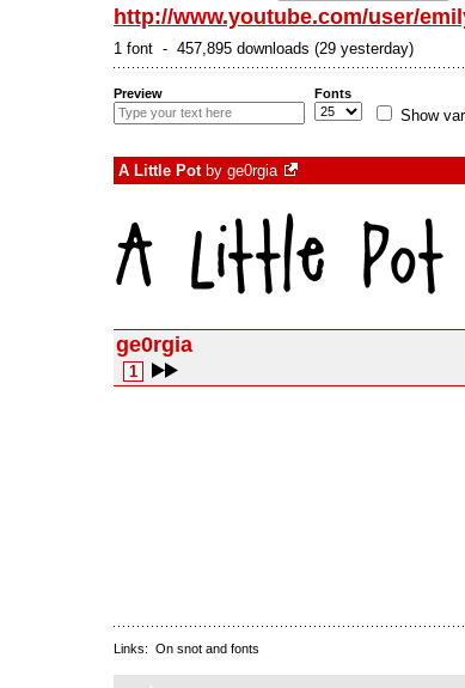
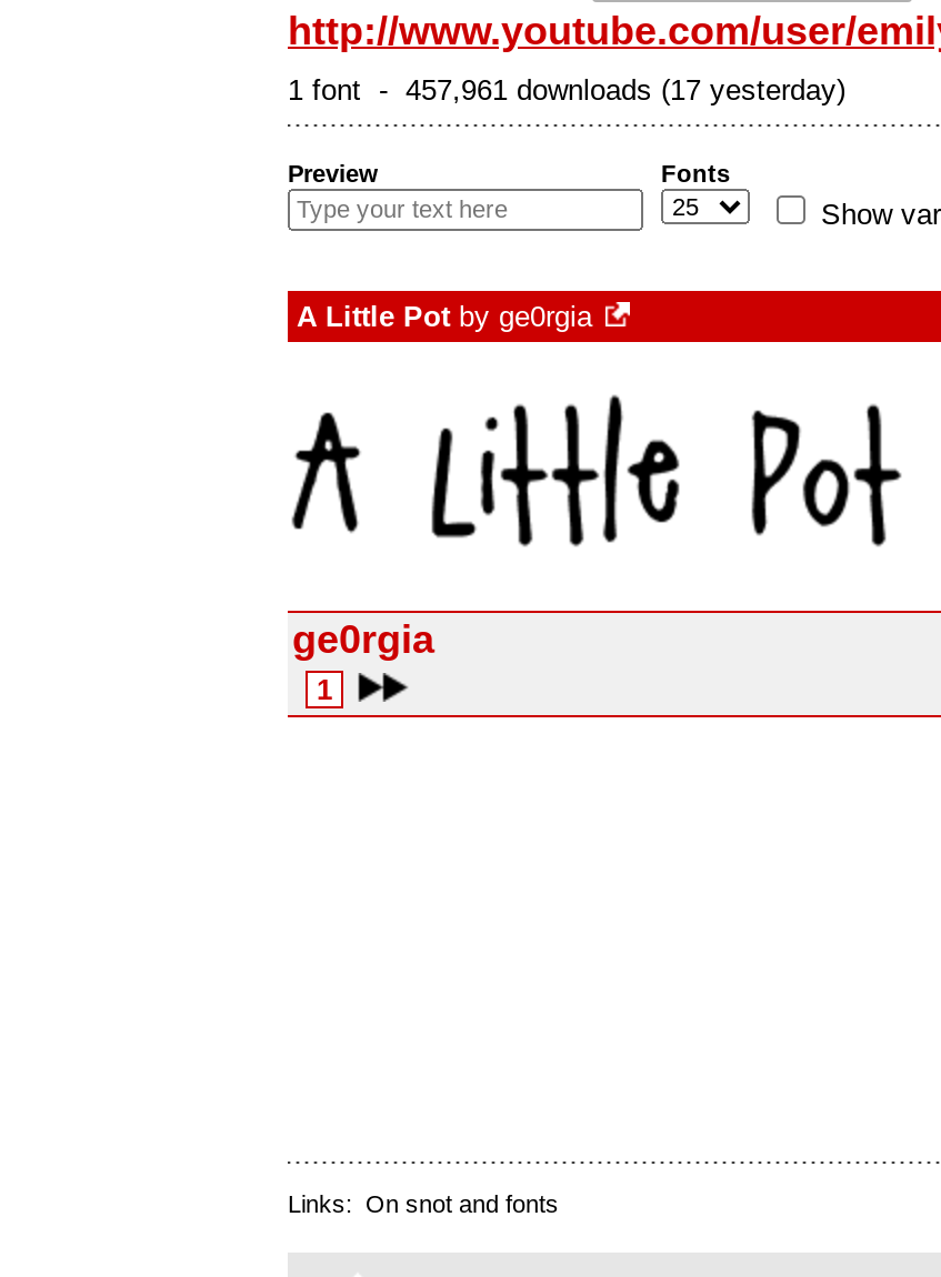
- 1 font - 457,895 downloads (29 yesterday)
+ 1 font - 457,961 downloads (17 yesterday)
